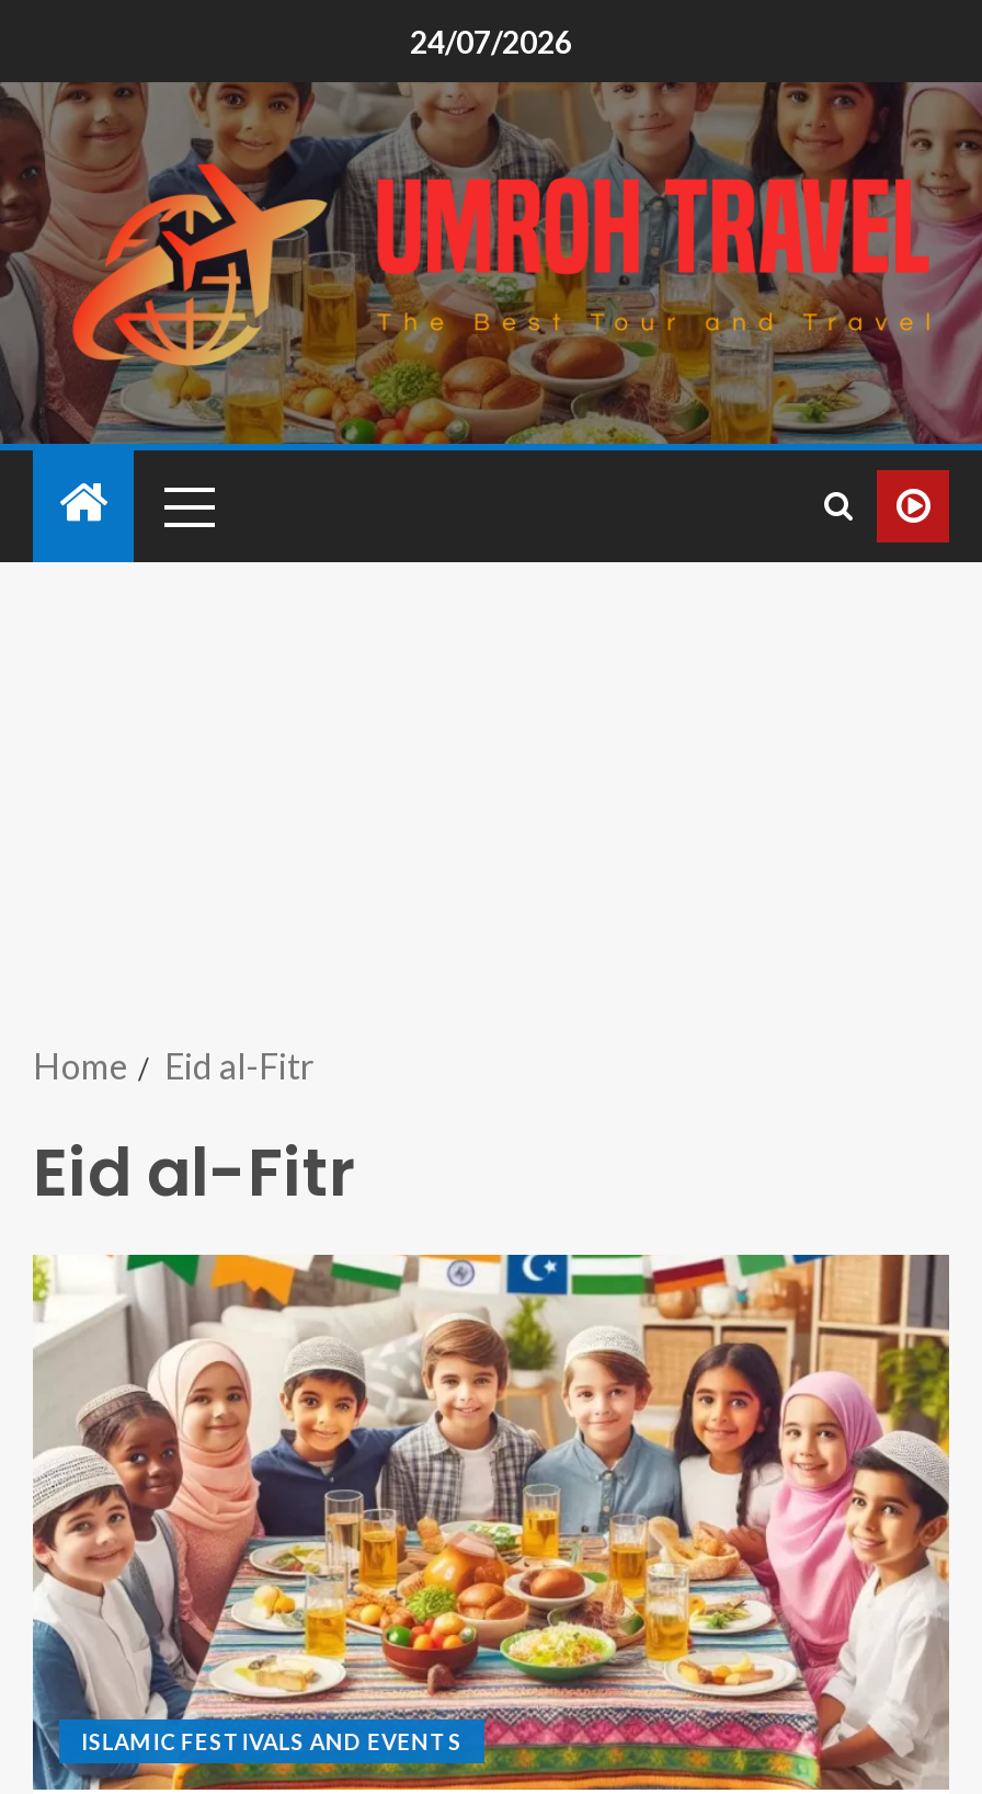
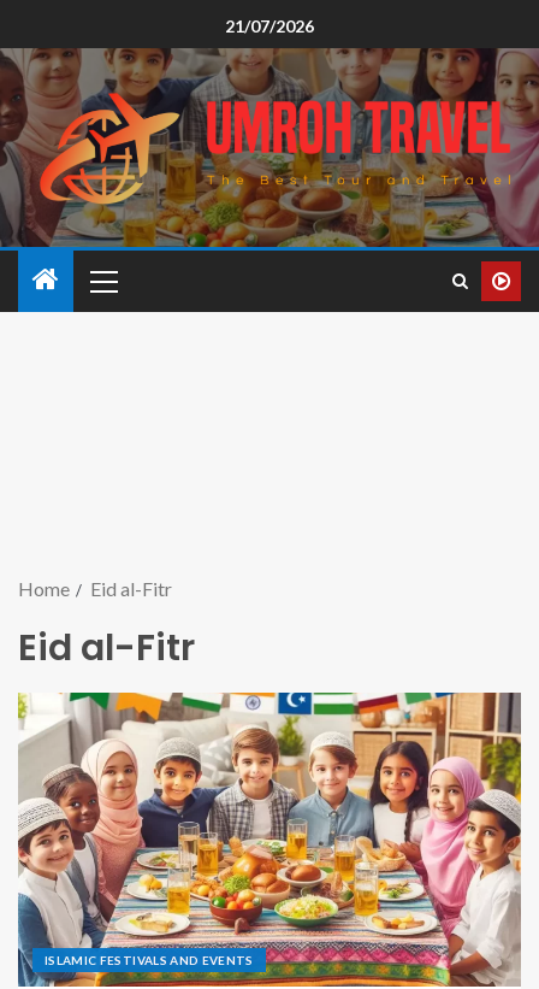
- 24/07/2026
+ 21/07/2026
